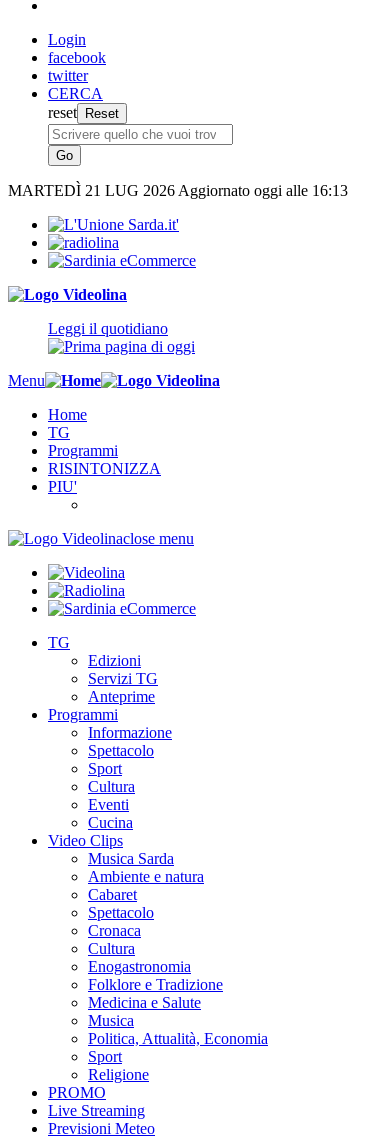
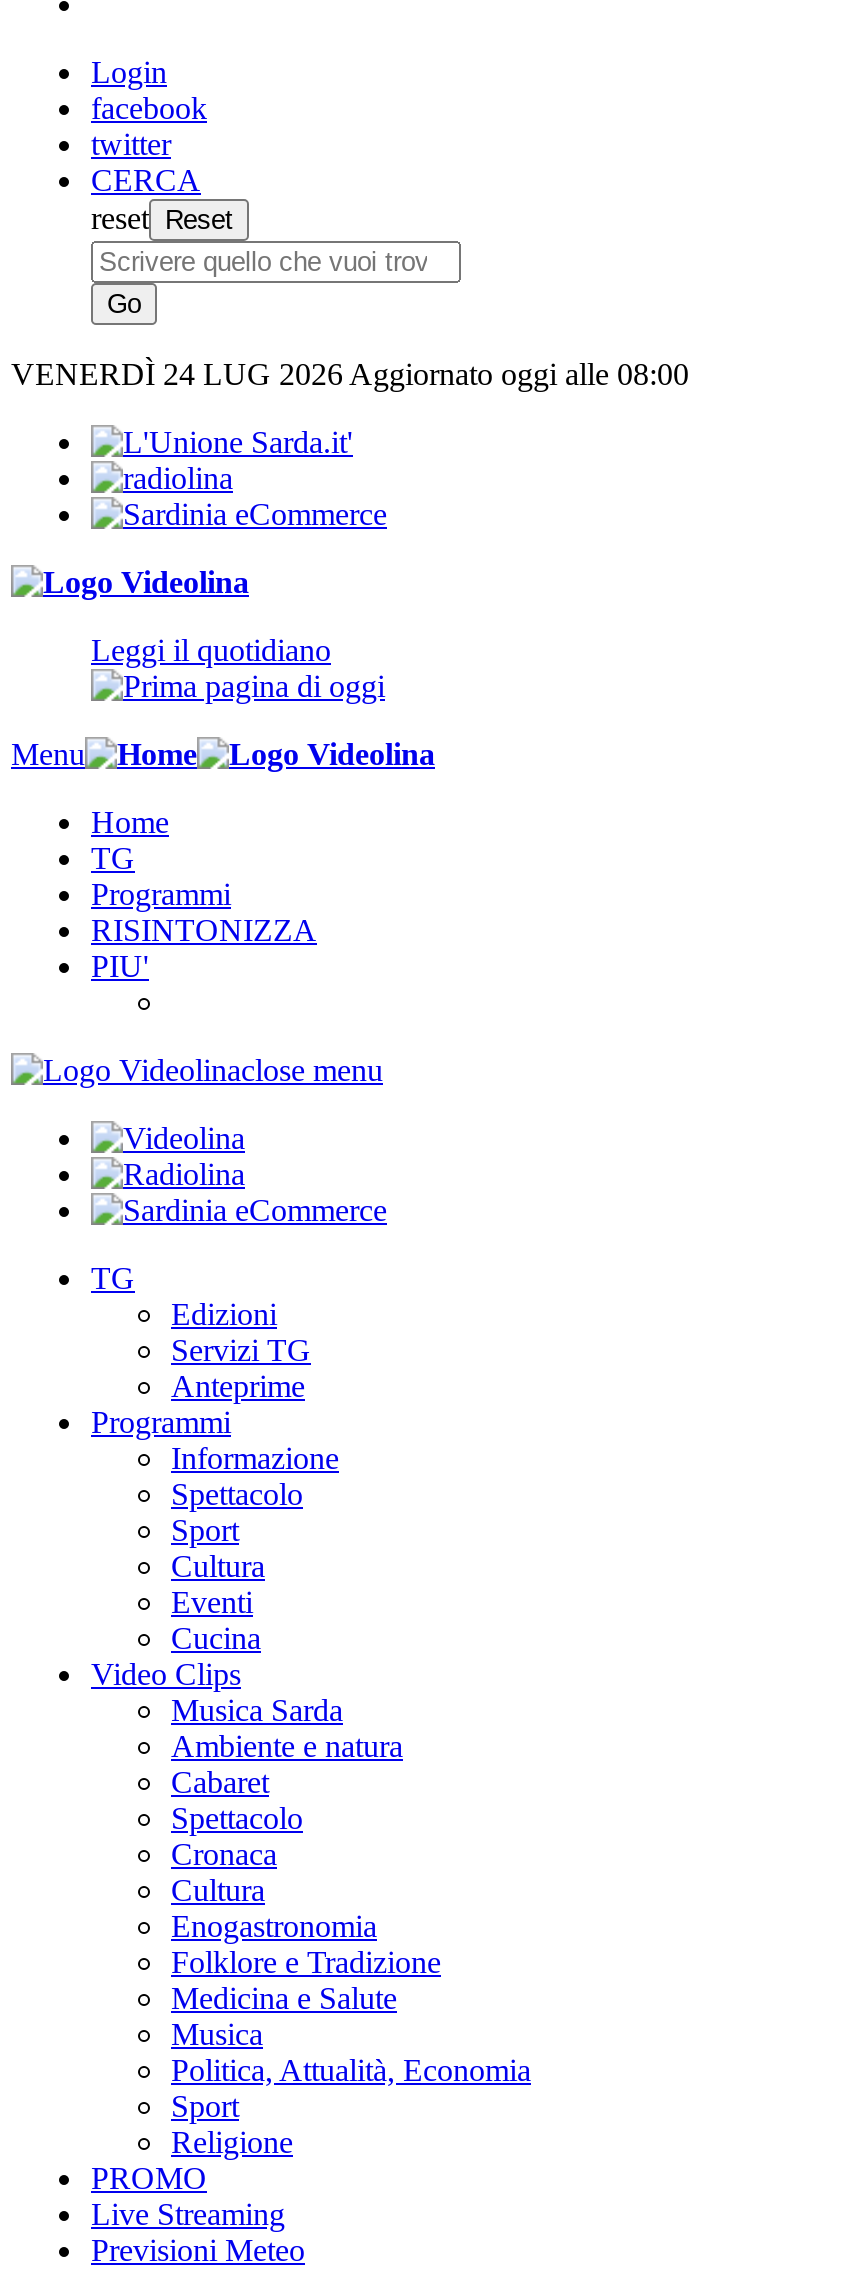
- MARTEDÌ 21 LUG 2026 Aggiornato oggi alle 16:13
+ VENERDÌ 24 LUG 2026 Aggiornato oggi alle 08:00
